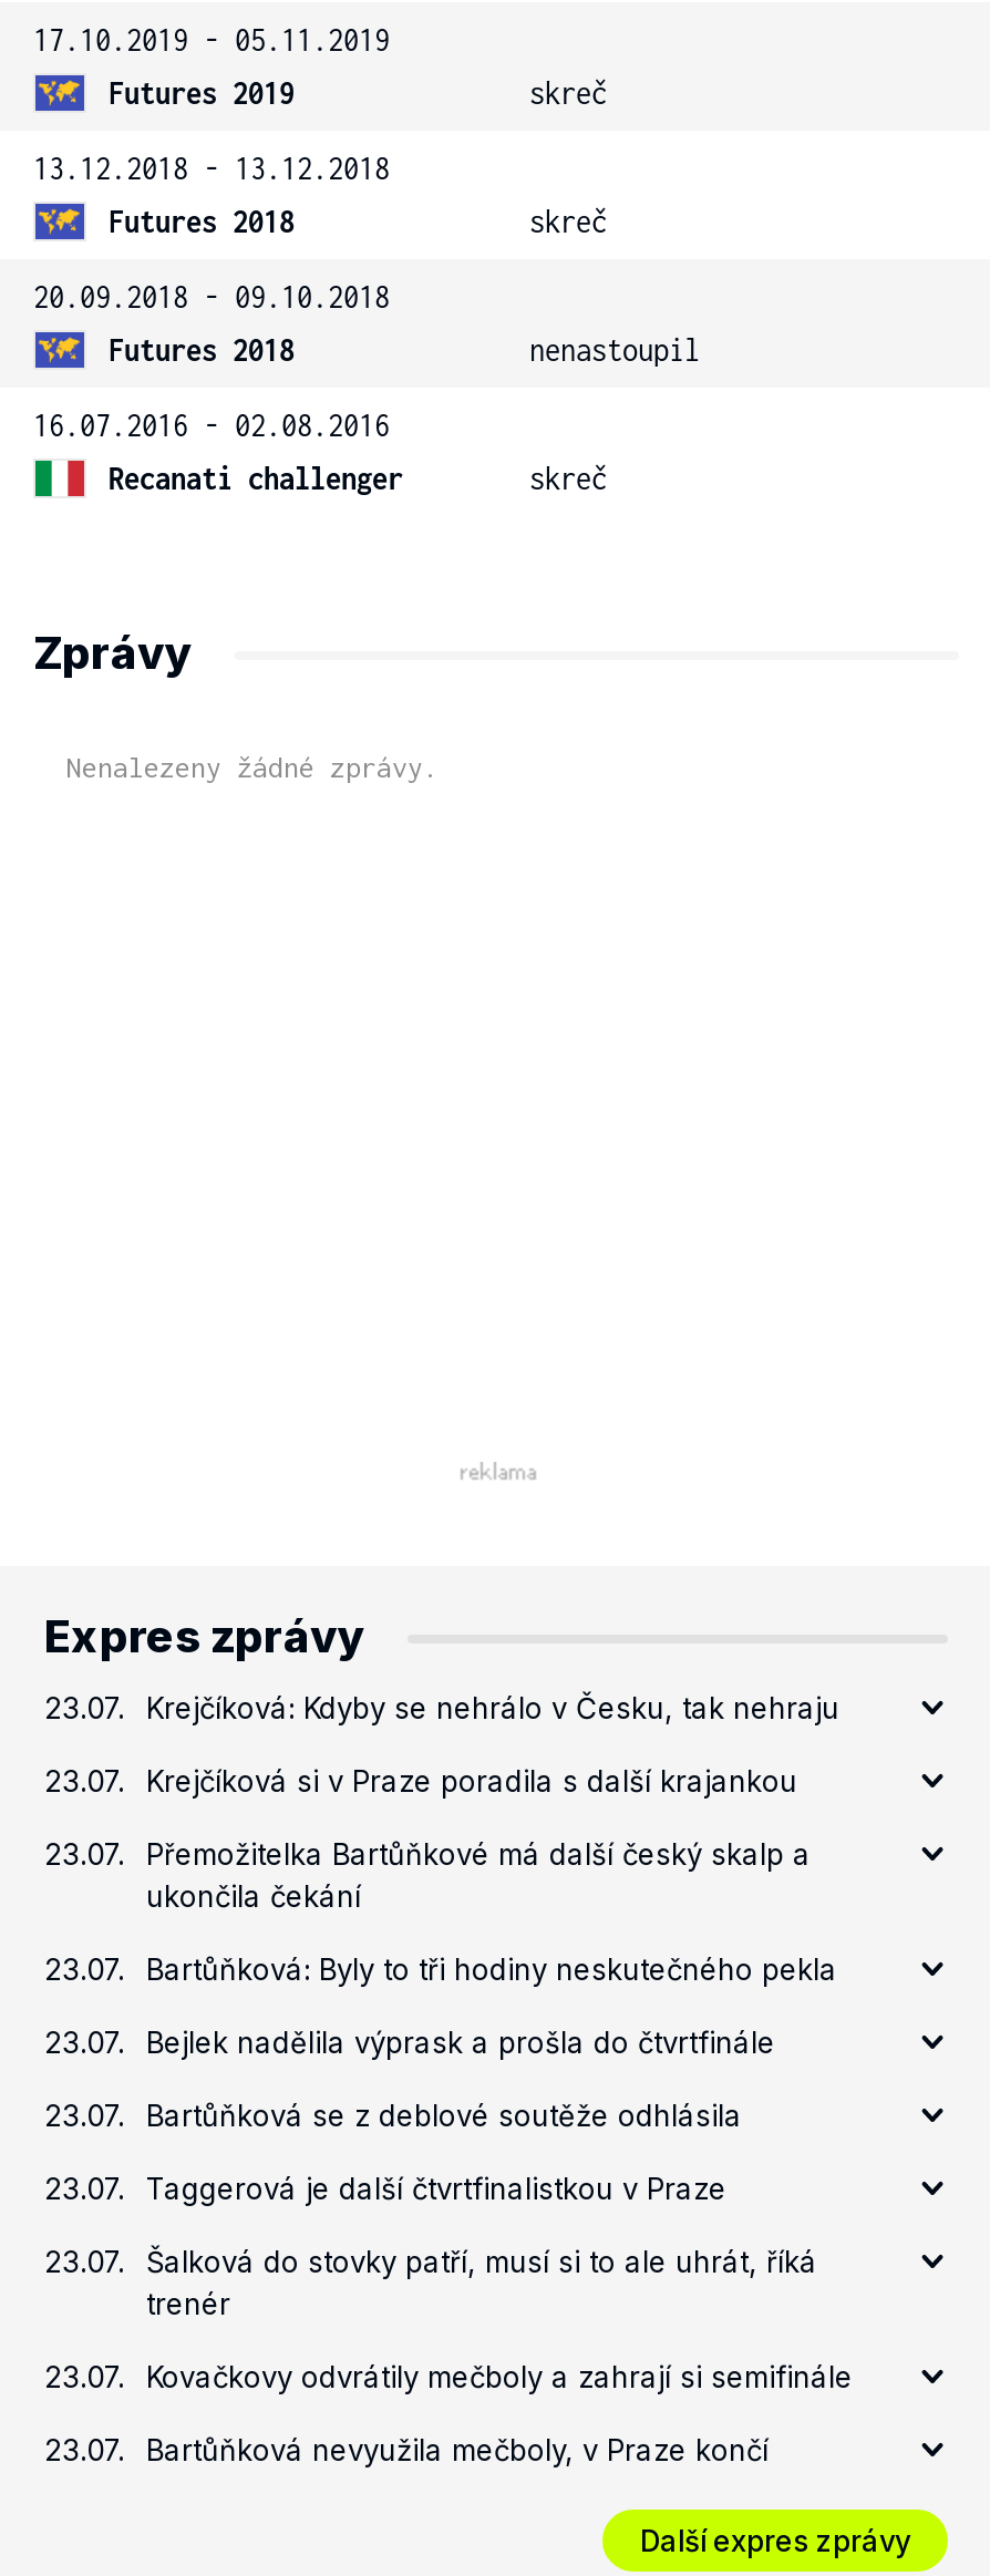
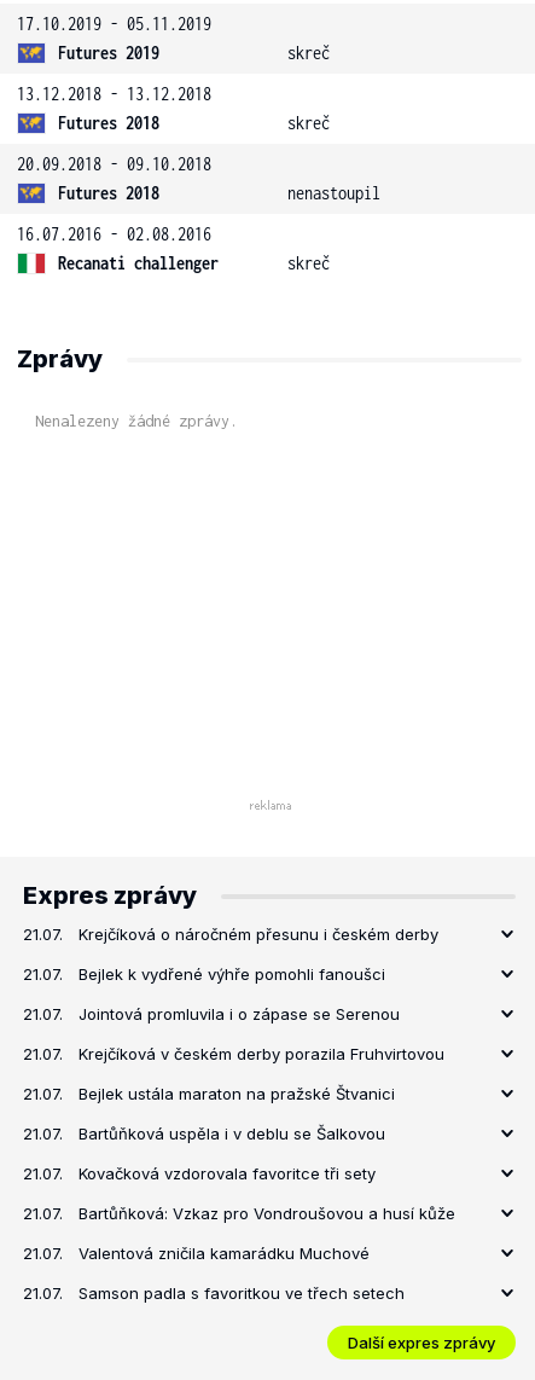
- 23.07.
- Krejčíková: Kdyby se nehrálo v Česku, tak nehraju
+ 21.07.
+ Krejčíková o náročném přesunu i českém derby

- 23.07.
- Krejčíková si v Praze poradila s další krajankou
+ 21.07.
+ Bejlek k vydřené výhře pomohli fanoušci

- 23.07.
- Přemožitelka Bartůňkové má další český skalp a
- ukončila čekání
+ 21.07.
+ Jointová promluvila i o zápase se Serenou

- 23.07.
- Bartůňková: Byly to tři hodiny neskutečného pekla
+ 21.07.
+ Krejčíková v českém derby porazila Fruhvirtovou

- 23.07.
- Bejlek nadělila výprask a prošla do čtvrtfinále
+ 21.07.
+ Bejlek ustála maraton na pražské Štvanici

- 23.07.
- Bartůňková se z deblové soutěže odhlásila
+ 21.07.
+ Bartůňková uspěla i v deblu se Šalkovou

- 23.07.
- Taggerová je další čtvrtfinalistkou v Praze
+ 21.07.
+ Kovačková vzdorovala favoritce tři sety

- 23.07.
- Šalková do stovky patří, musí si to ale uhrát, říká
- trenér
+ 21.07.
+ Bartůňková: Vzkaz pro Vondroušovou a husí kůže

- 23.07.
- Kovačkovy odvrátily mečboly a zahrají si semifinále
+ 21.07.
+ Valentová zničila kamarádku Muchové

- 23.07.
- Bartůňková nevyužila mečboly, v Praze končí
+ 21.07.
+ Samson padla s favoritkou ve třech setech
